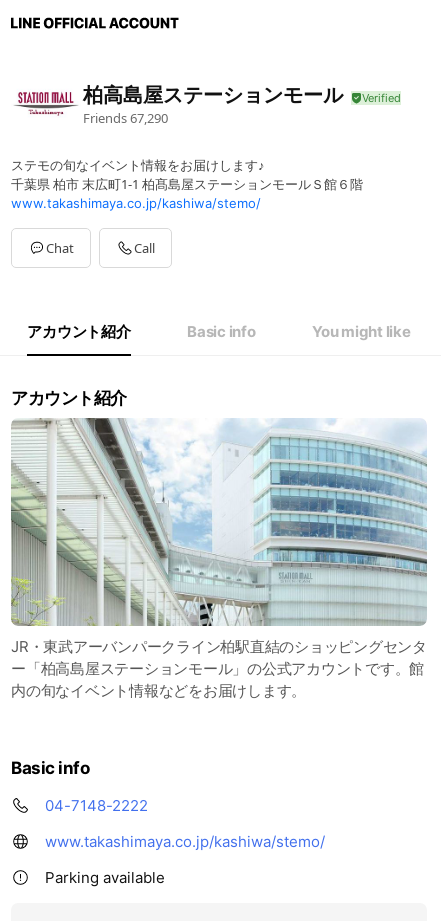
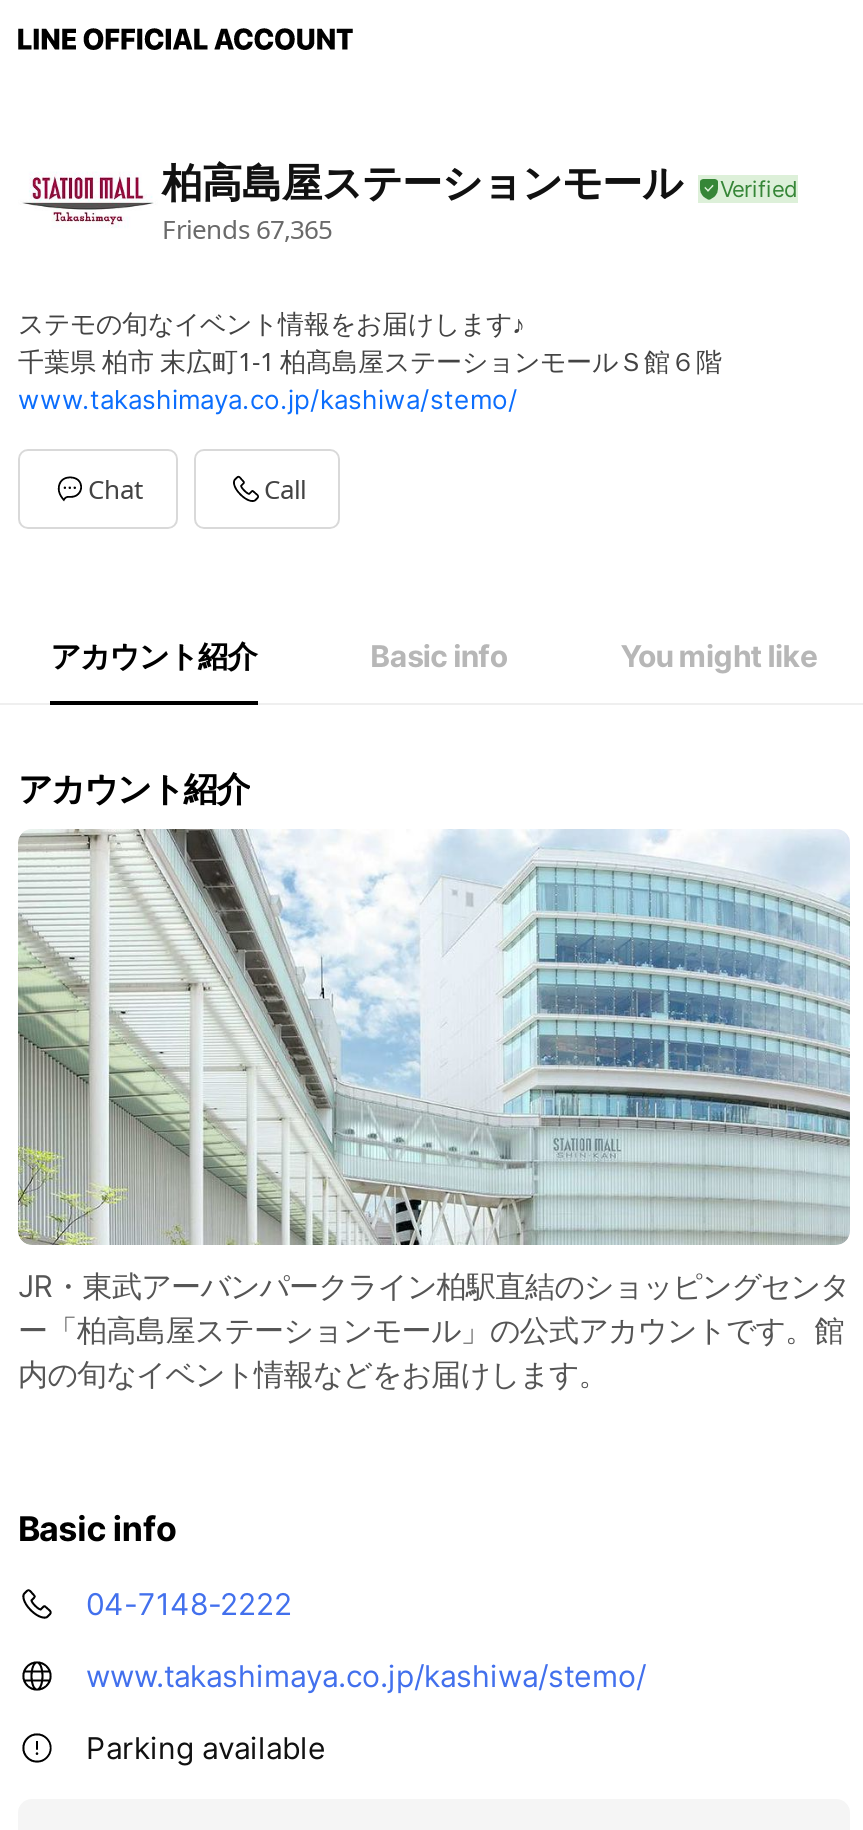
- Friends 67,290
+ Friends 67,365
